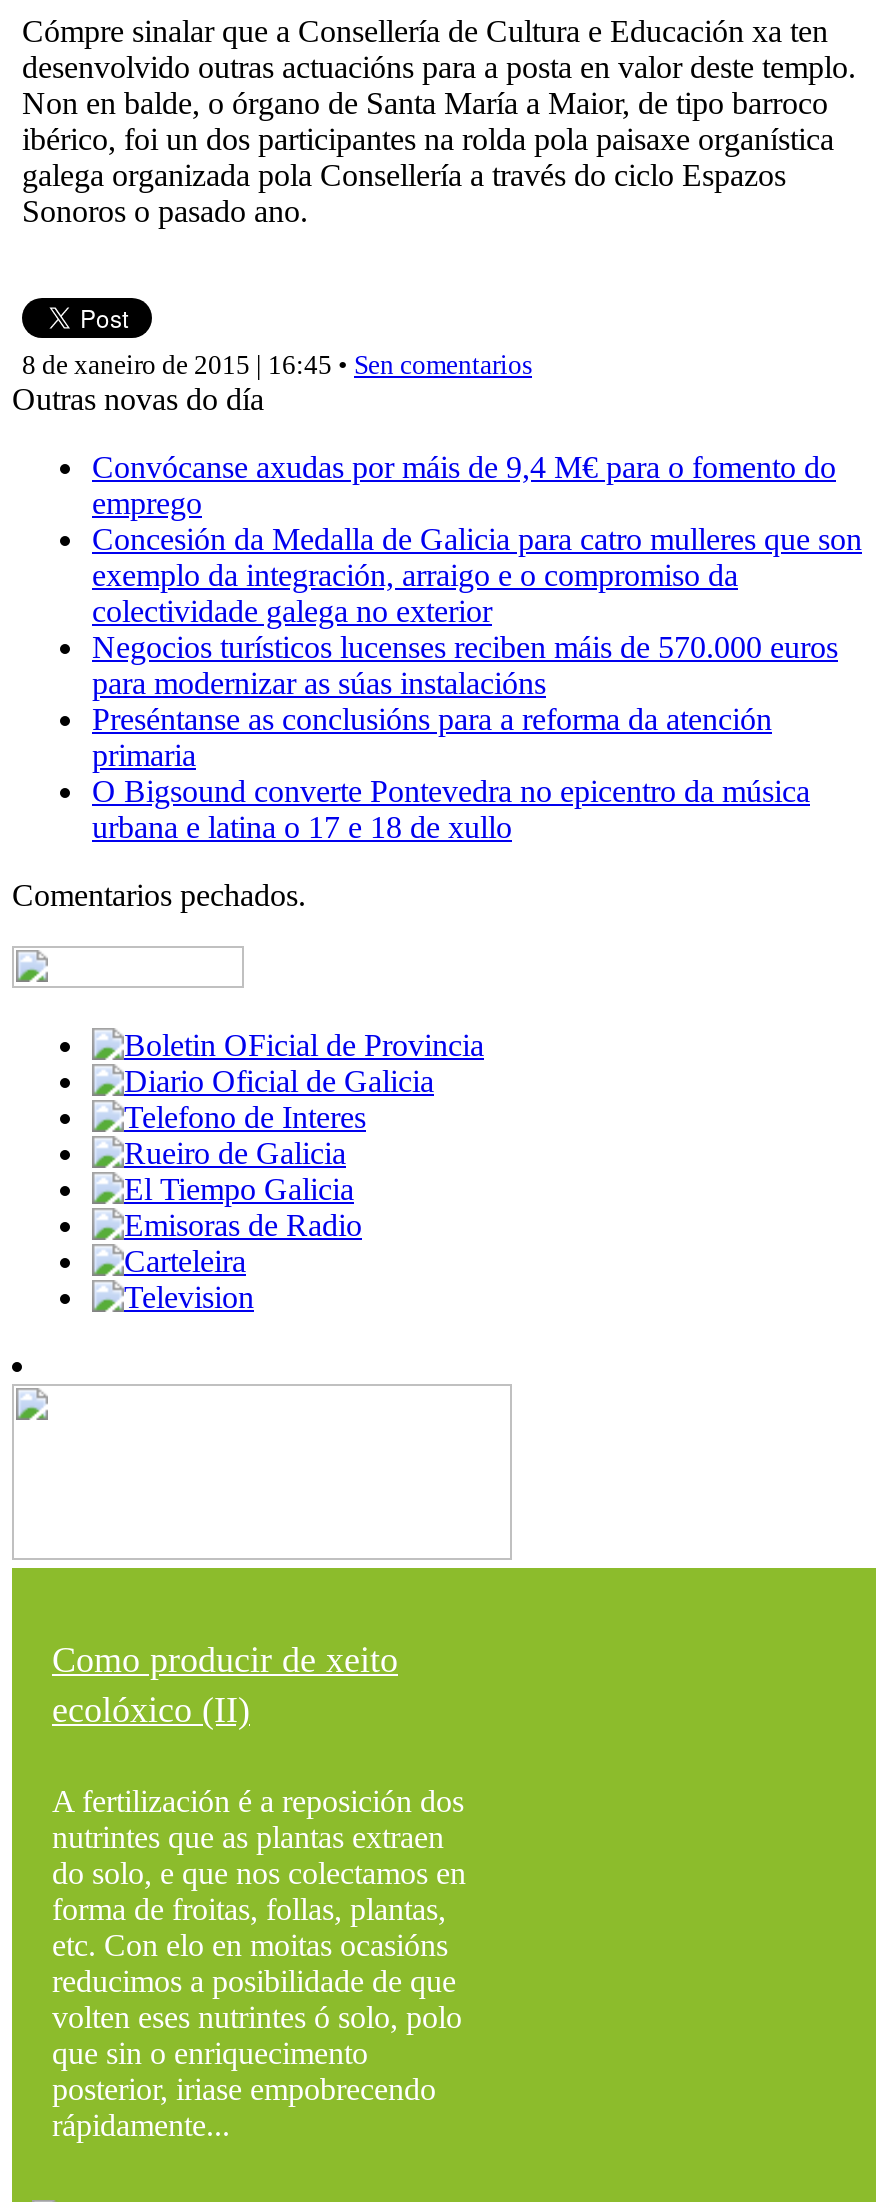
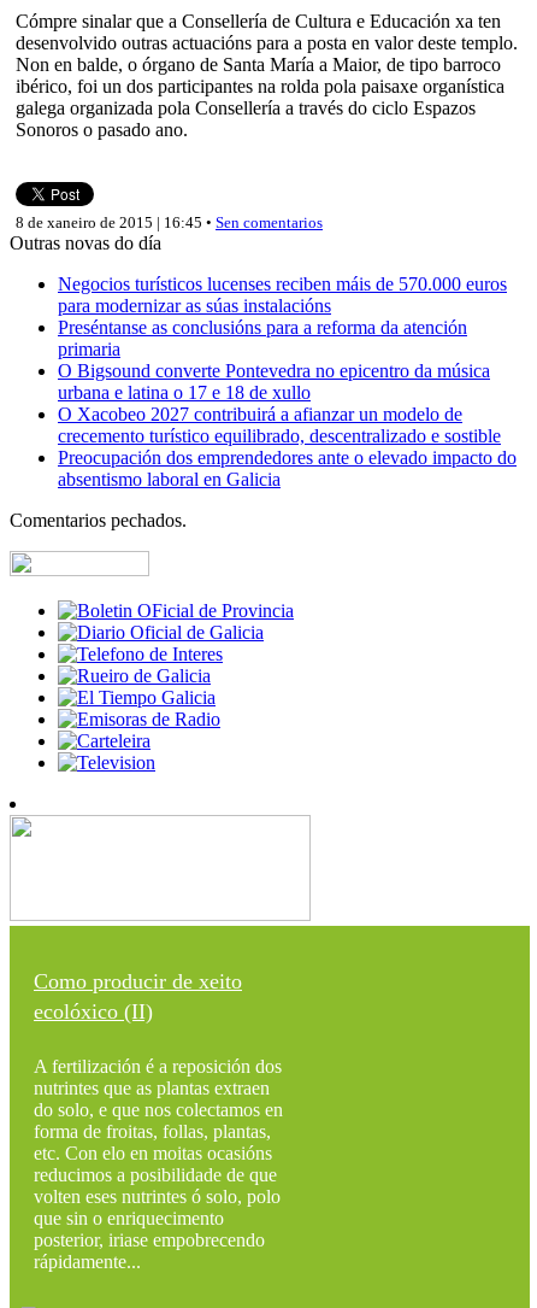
- Convócanse axudas por máis de 9,4 M€ para o fomento do
- emprego
- Concesión da Medalla de Galicia para catro mulleres que son
- exemplo da integración, arraigo e o compromiso da
- colectividade galega no exterior

moved up: Negocios turísticos lucenses reciben máis de 570.000 euros | para modernizar as súas instalacións | Preséntanse as conclusións para a reforma da atención | primaria | O Bigsound converte Pontevedra no epicentro da música | urbana e latina o 17 e 18 de xullo

+ O Xacobeo 2027 contribuirá a afianzar un modelo de
+ crecemento turístico equilibrado, descentralizado e sostible
+ Preocupación dos emprendedores ante o elevado impacto do
+ absentismo laboral en Galicia
